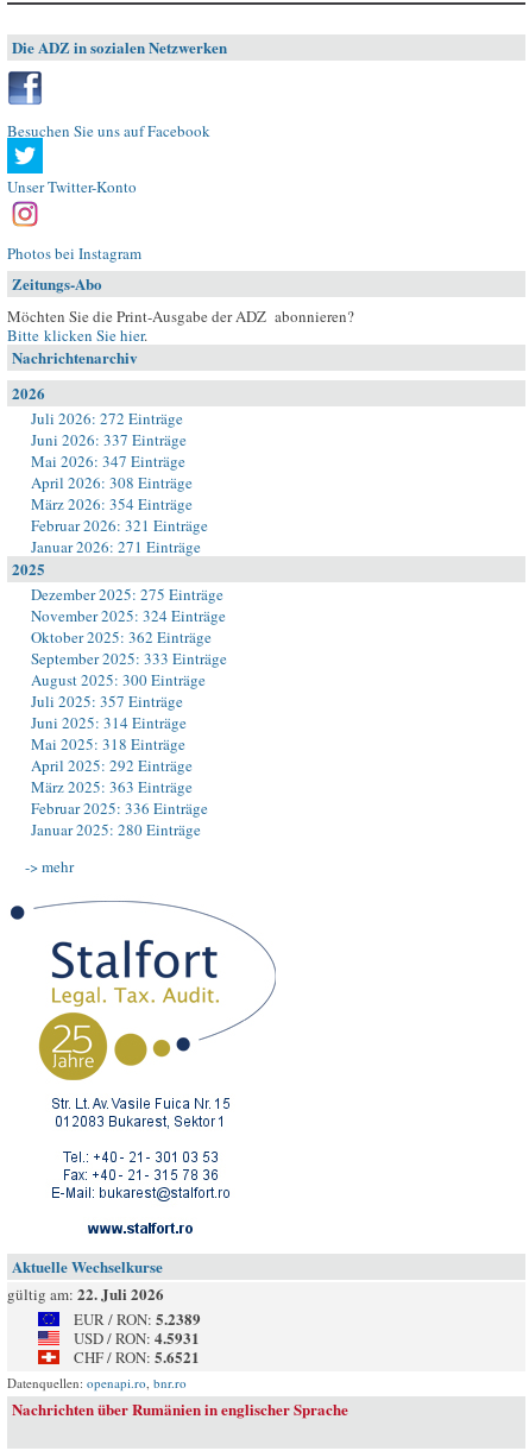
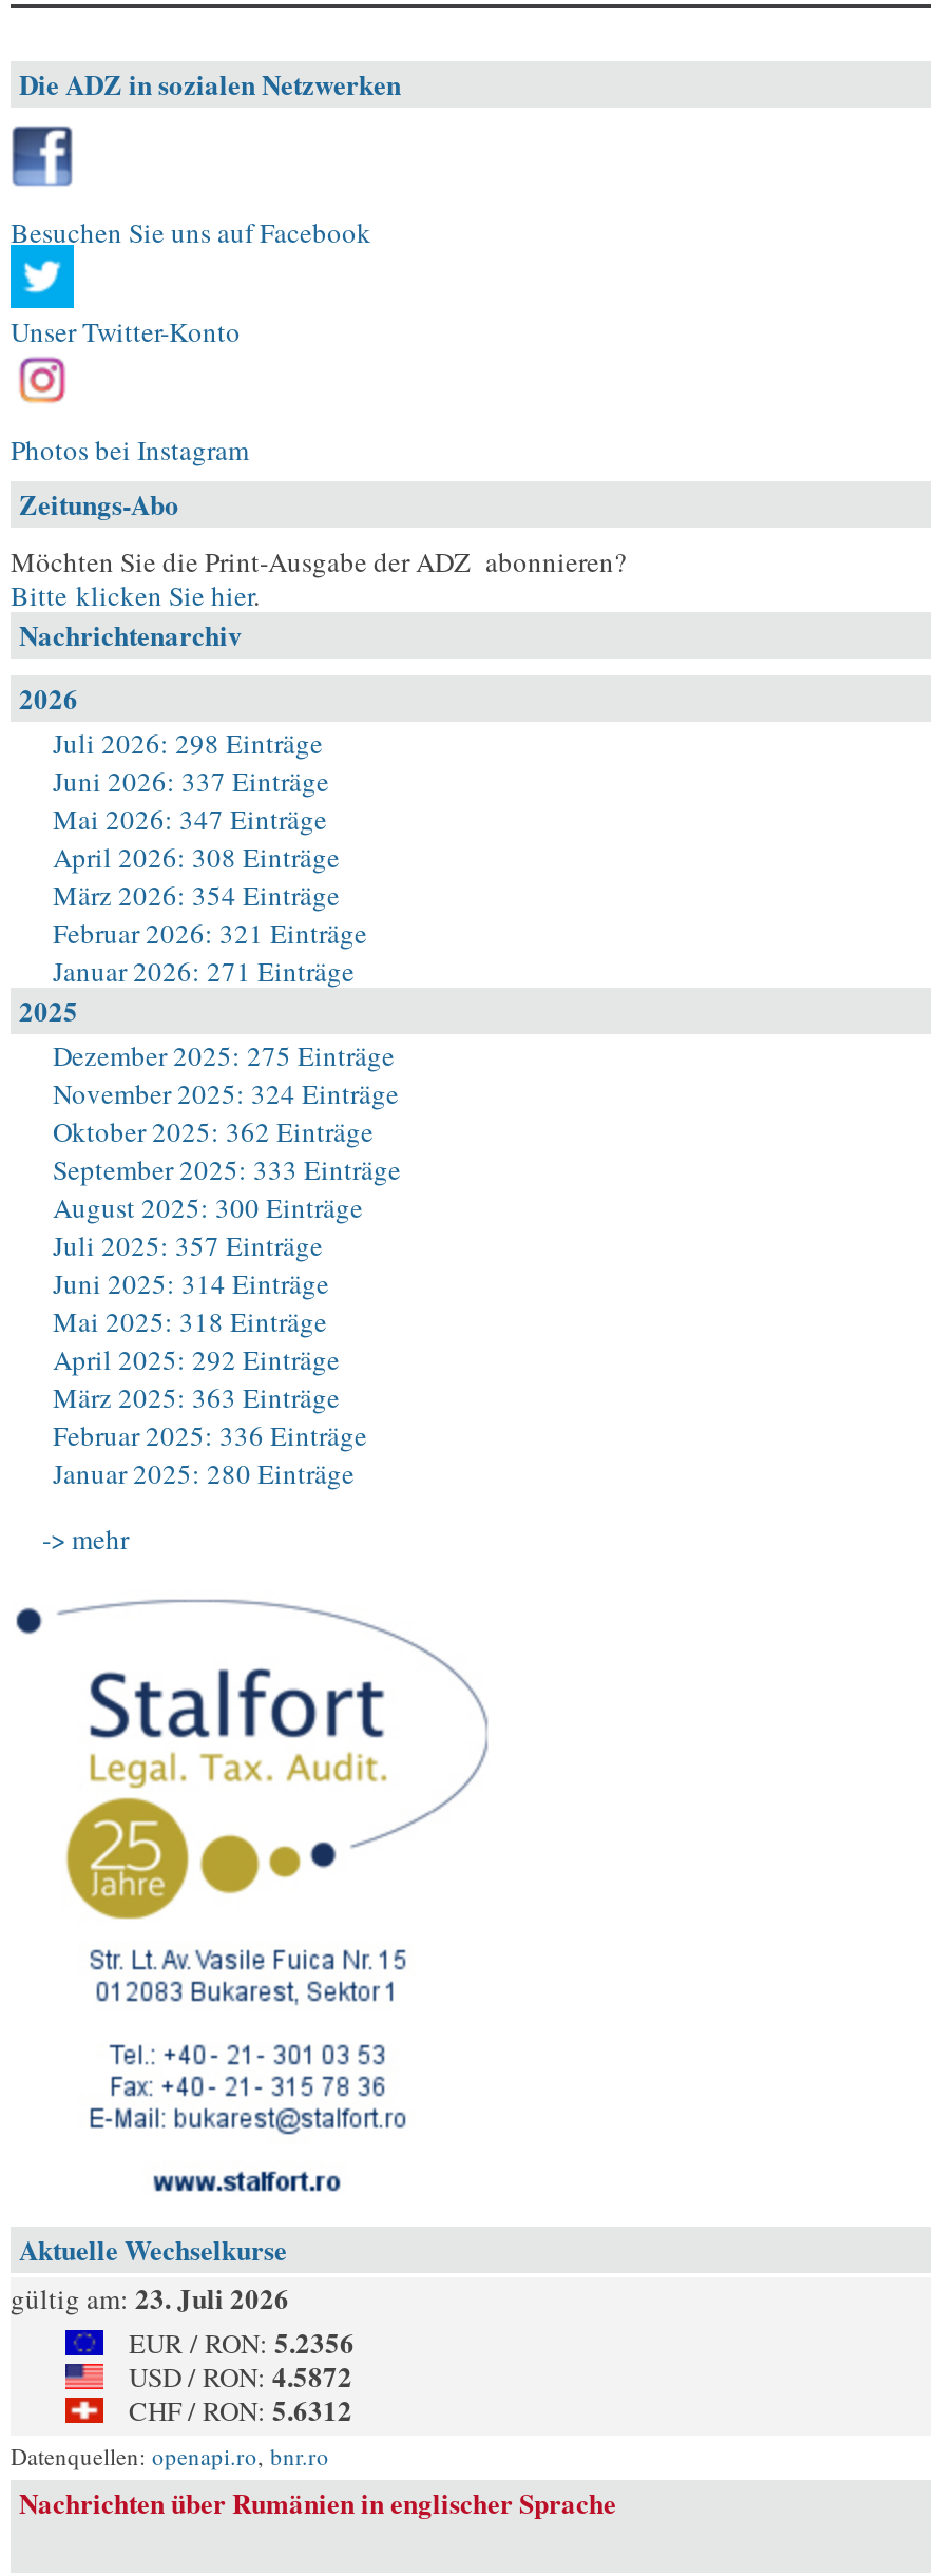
- Juli 2026: 272 Einträge
+ Juli 2026: 298 Einträge

- gültig am: 22. Juli 2026
+ gültig am: 23. Juli 2026

- EUR / RON: 5.2389
+ EUR / RON: 5.2356

- USD / RON: 4.5931
+ USD / RON: 4.5872

- CHF / RON: 5.6521
+ CHF / RON: 5.6312
